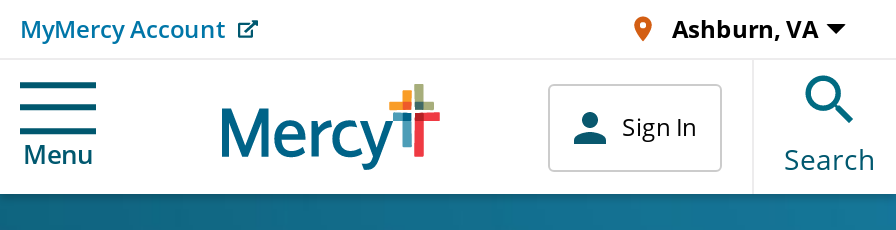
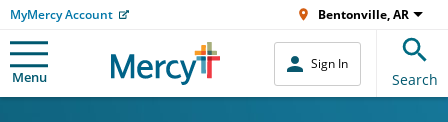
- Ashburn, VA
+ Bentonville, AR
